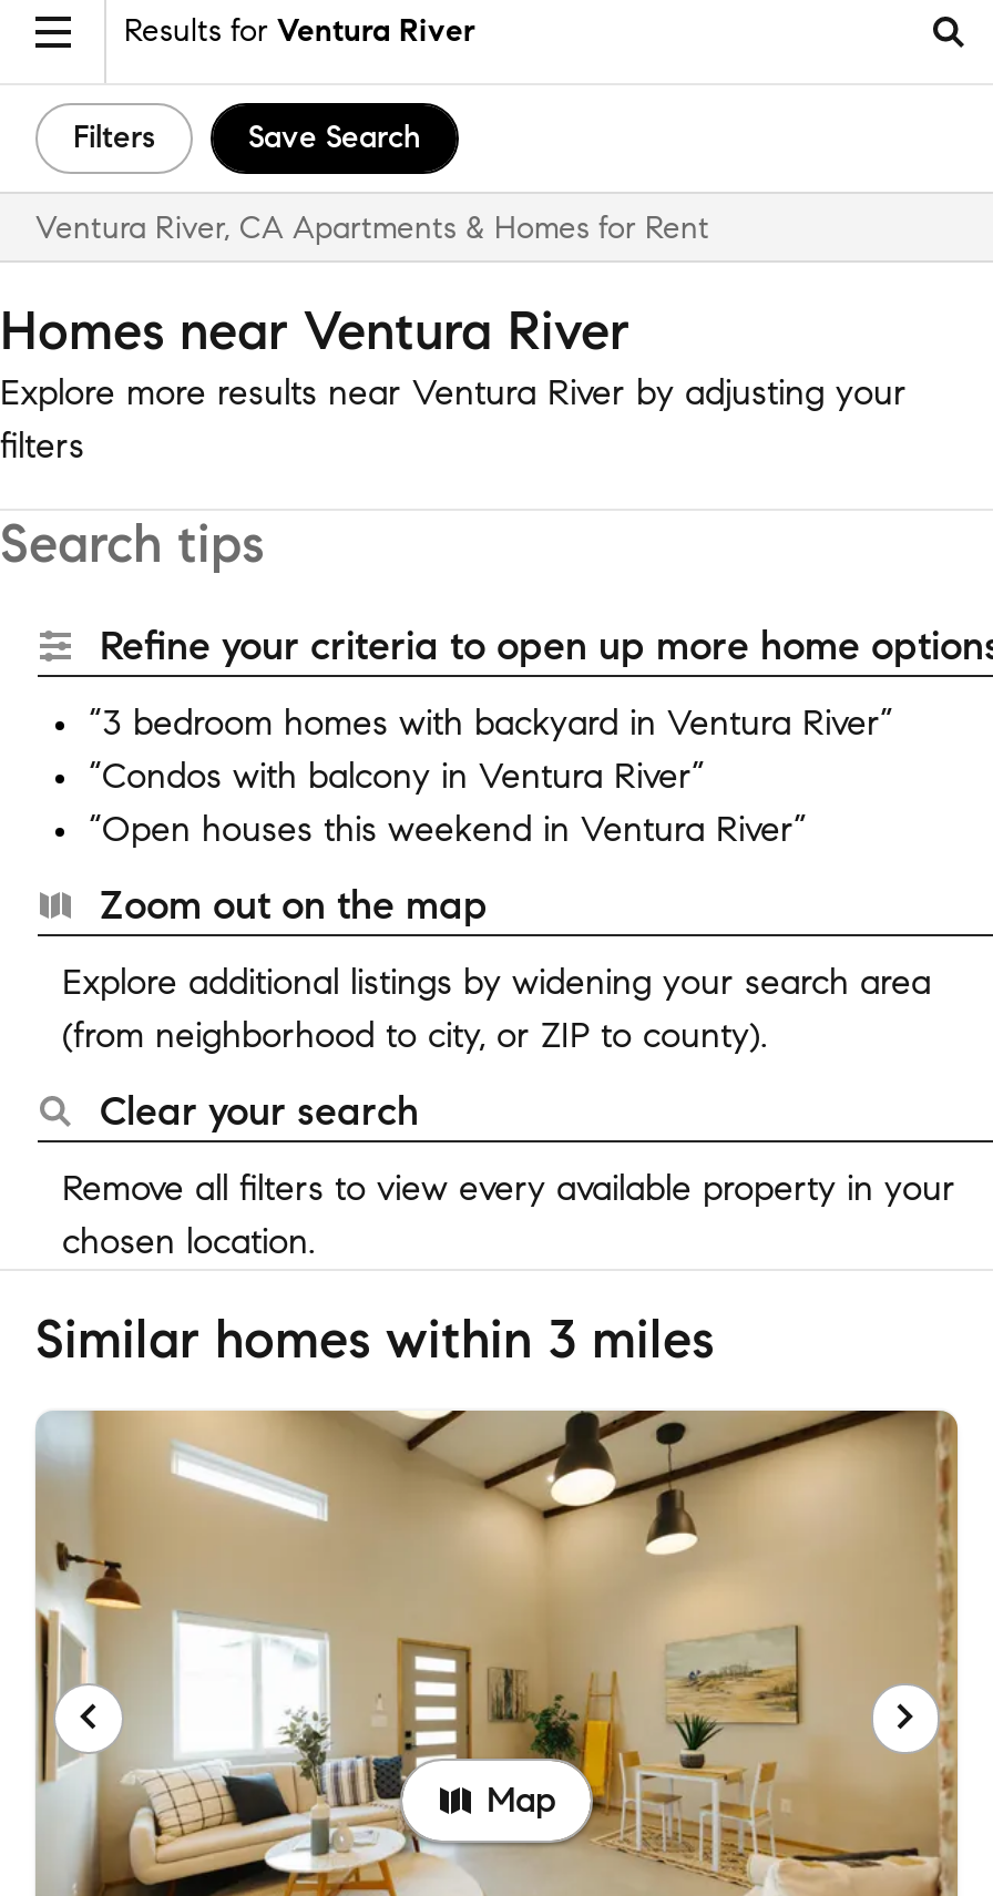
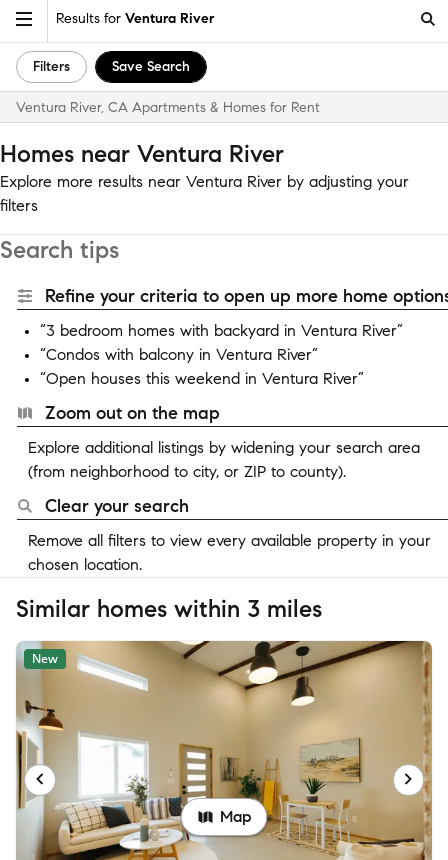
+ New
